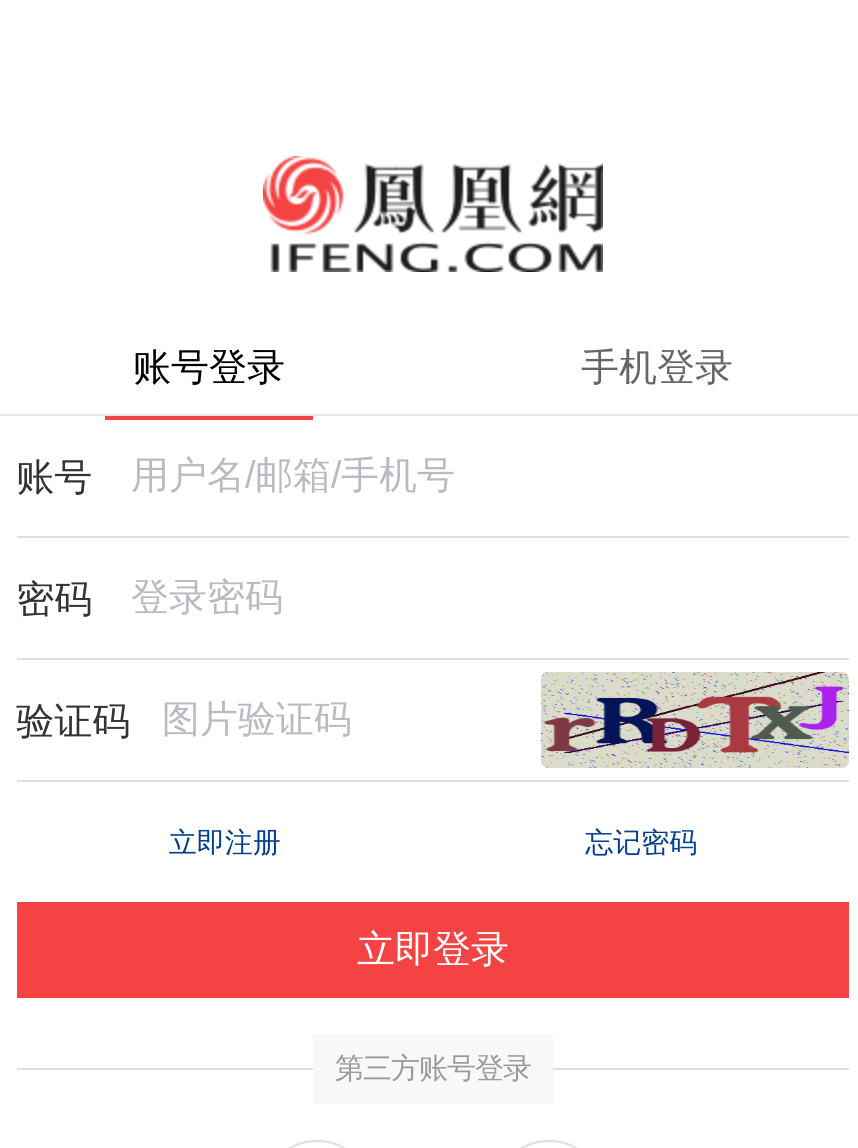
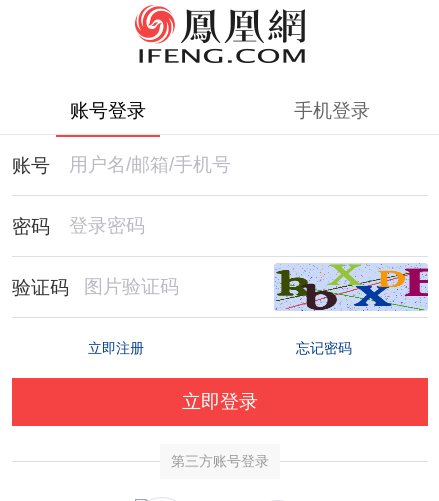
- [image]
+ [image]
